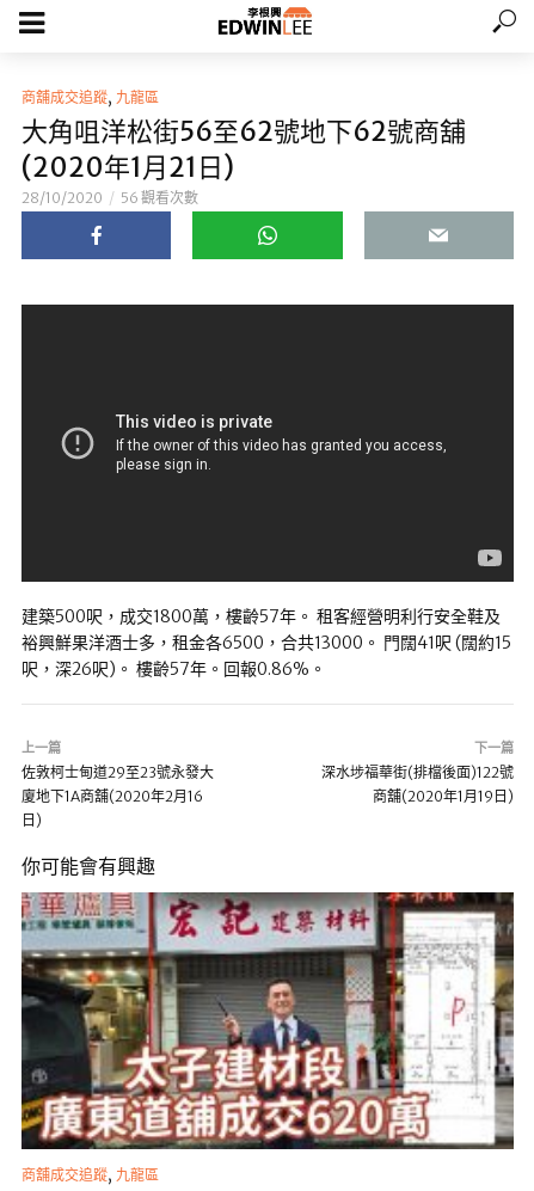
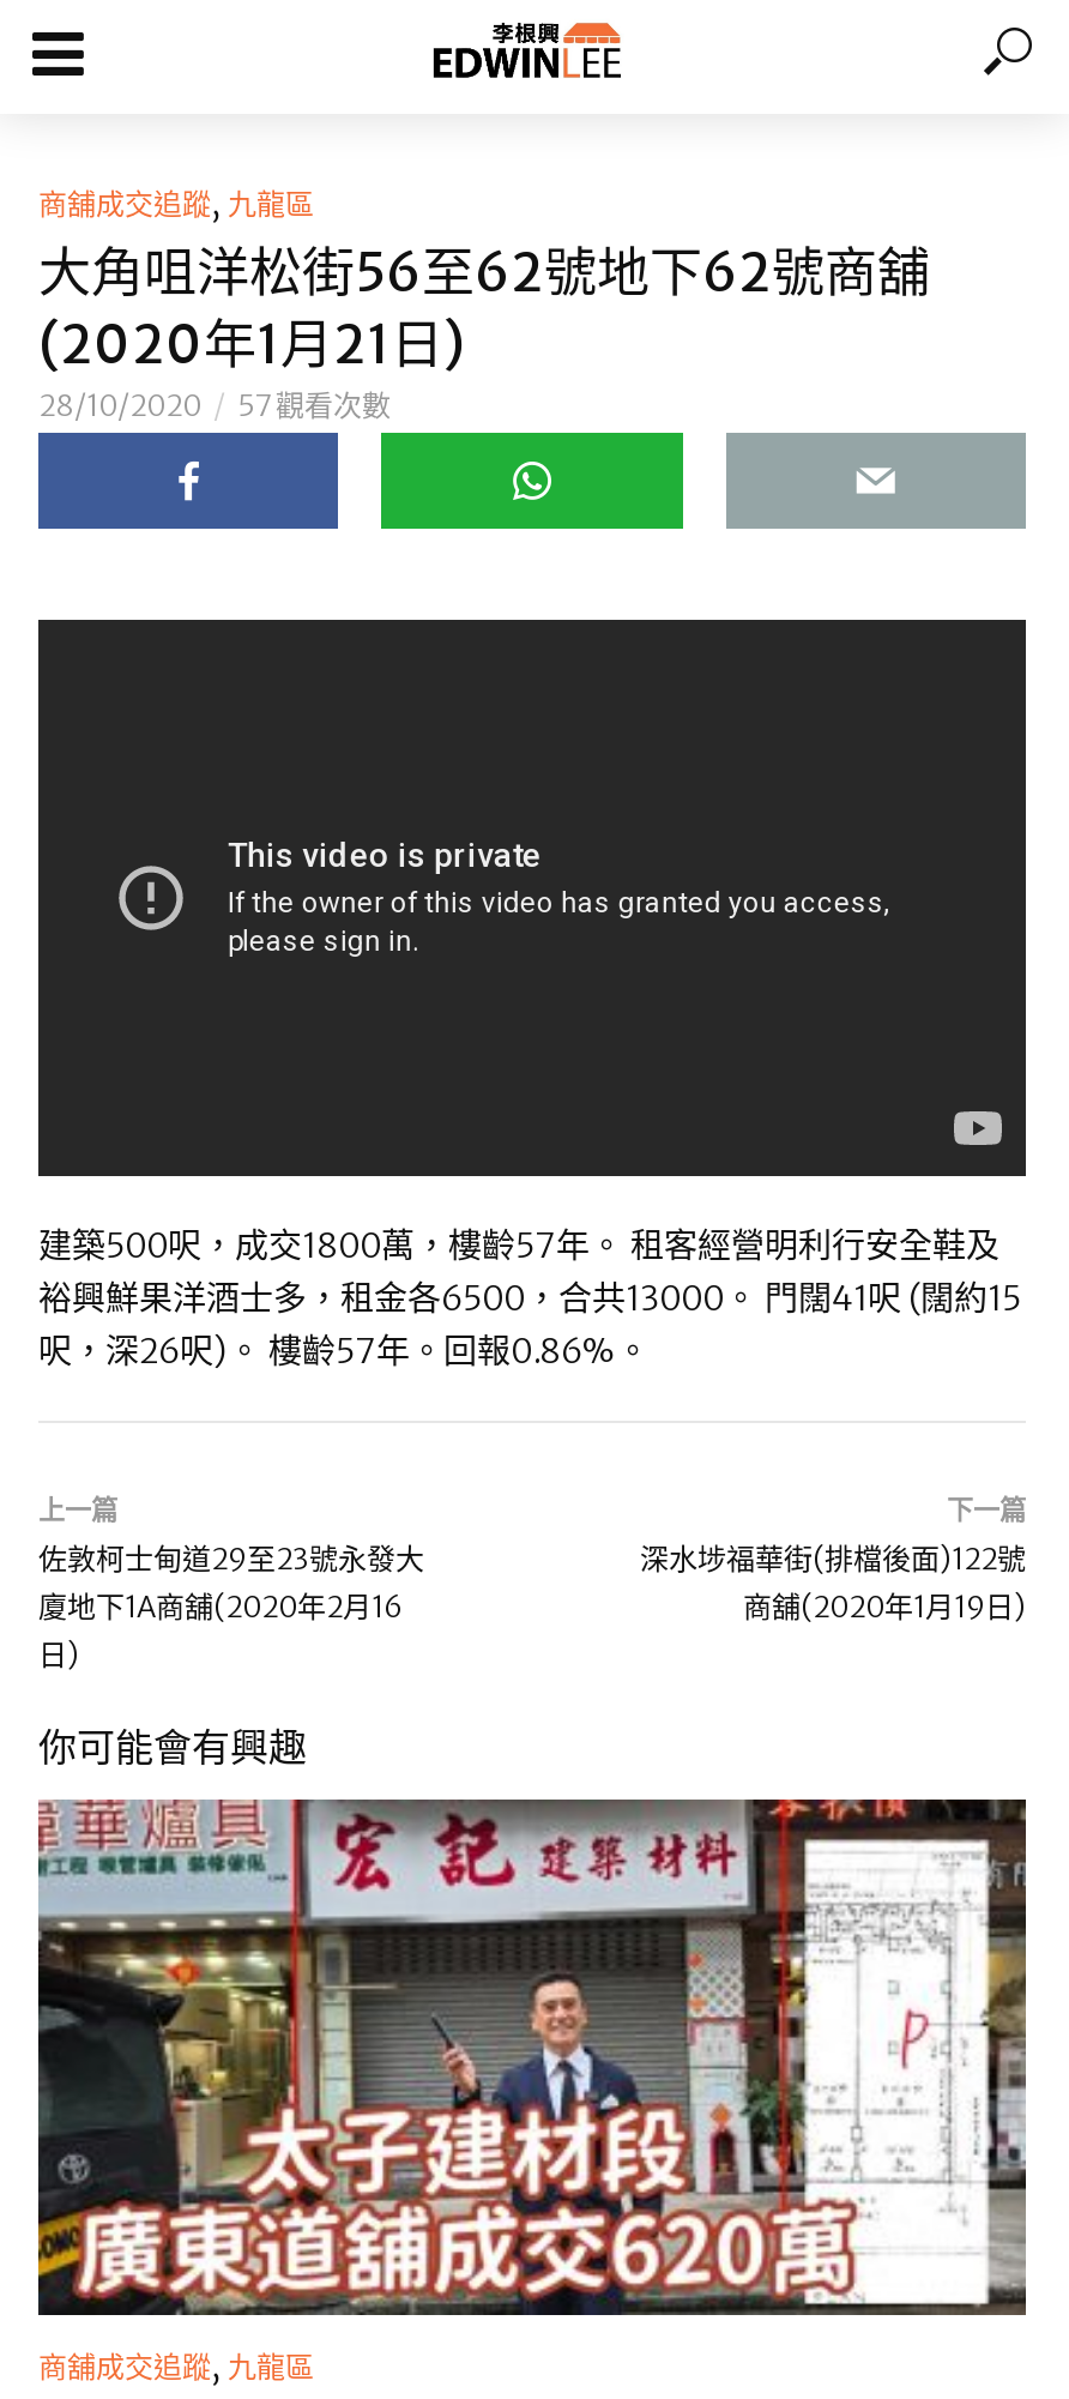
- 28/10/2020 56 觀看次數
+ 28/10/2020 57 觀看次數
